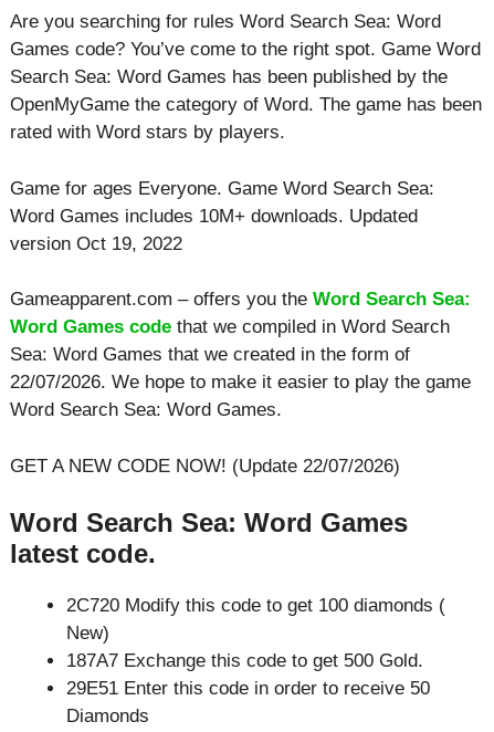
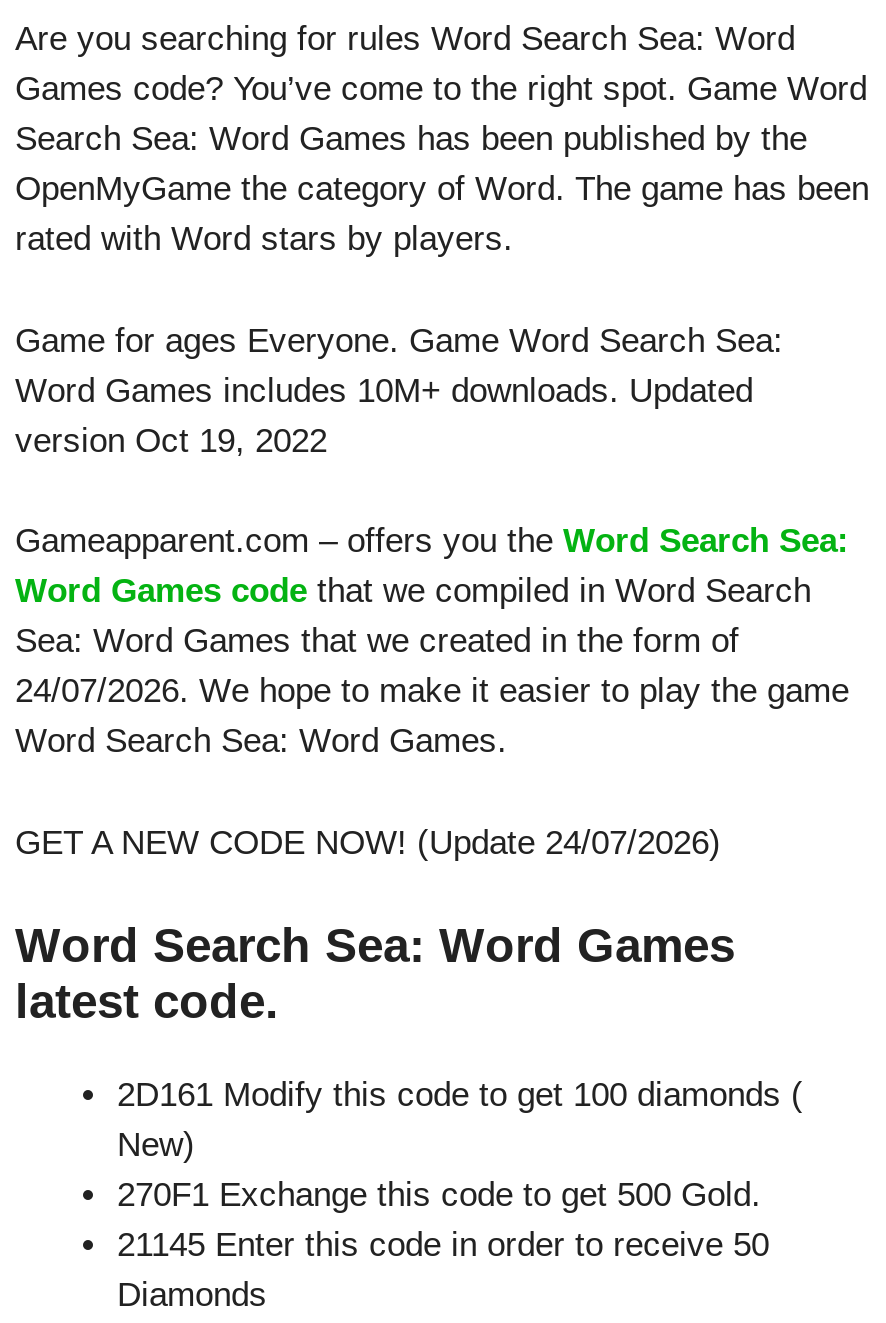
- 22/07/2026. We hope to make it easier to play the game
+ 24/07/2026. We hope to make it easier to play the game

- GET A NEW CODE NOW! (Update 22/07/2026)
+ GET A NEW CODE NOW! (Update 24/07/2026)

- 2C720 Modify this code to get 100 diamonds (
+ 2D161 Modify this code to get 100 diamonds (

- 187A7 Exchange this code to get 500 Gold.
+ 270F1 Exchange this code to get 500 Gold.

- 29E51 Enter this code in order to receive 50
+ 21145 Enter this code in order to receive 50
